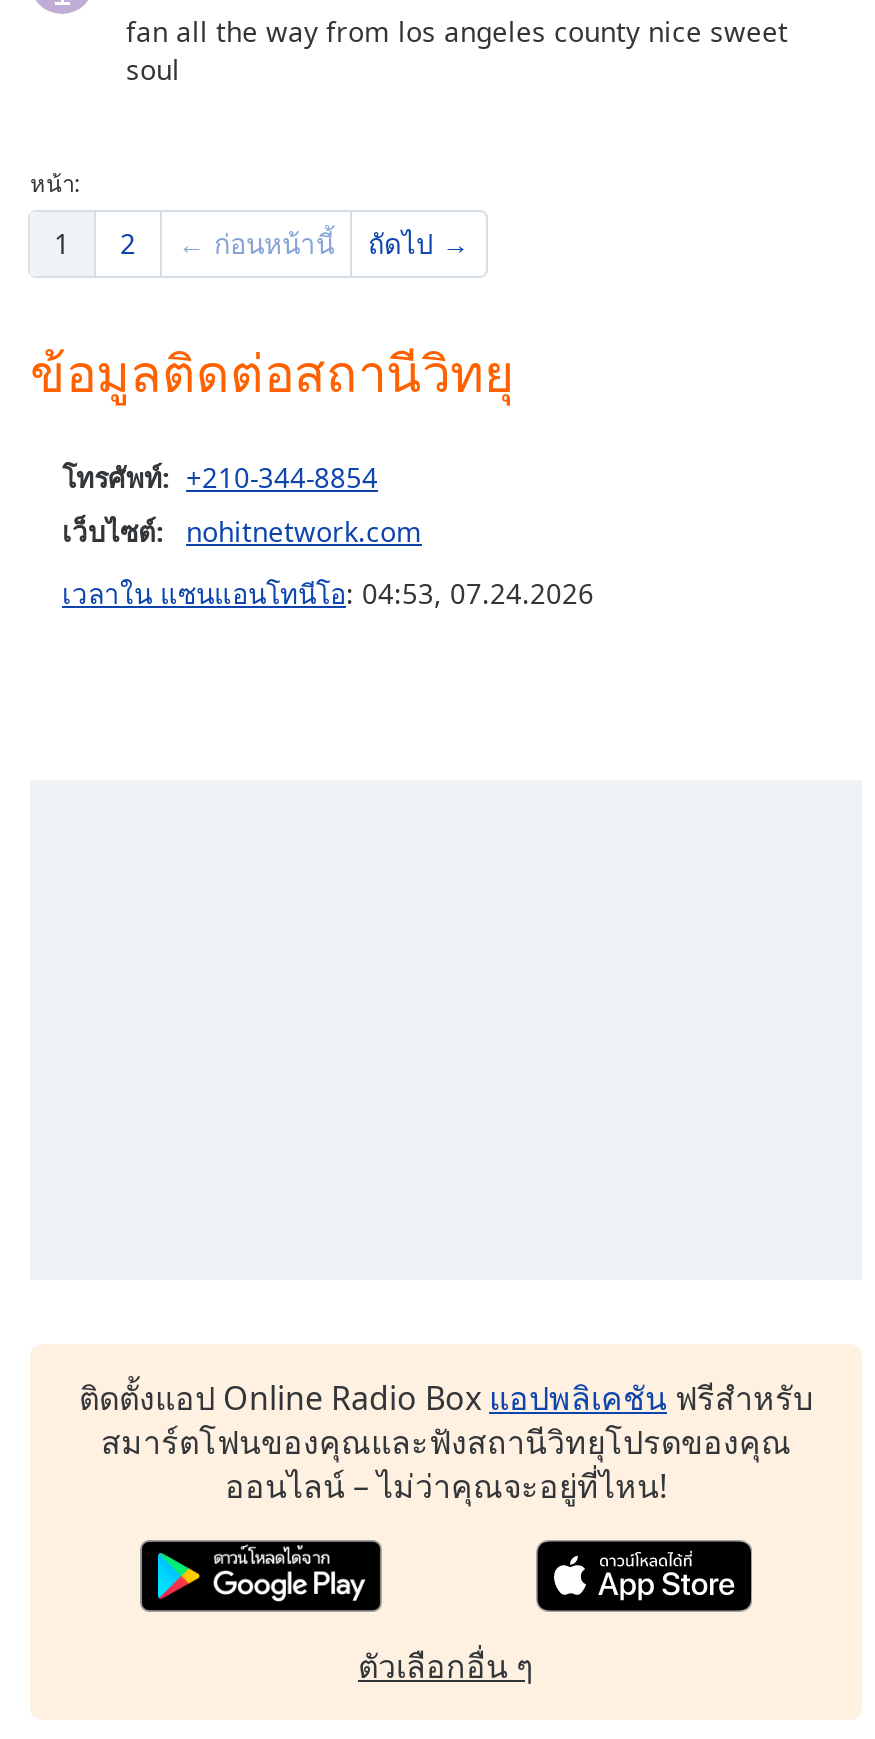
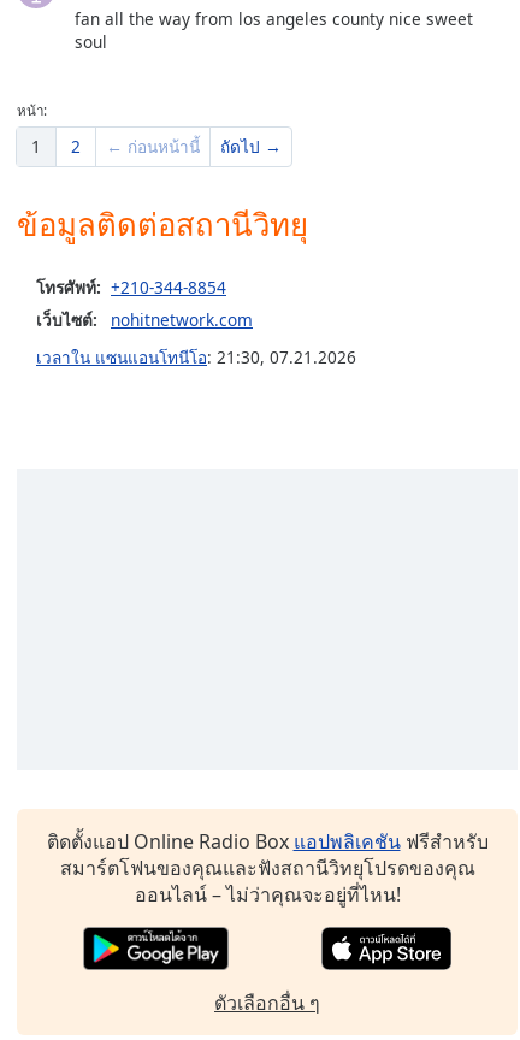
- เวลาใน แซนแอนโทนีโอ: 04:53, 07.24.2026
+ เวลาใน แซนแอนโทนีโอ: 21:30, 07.21.2026
